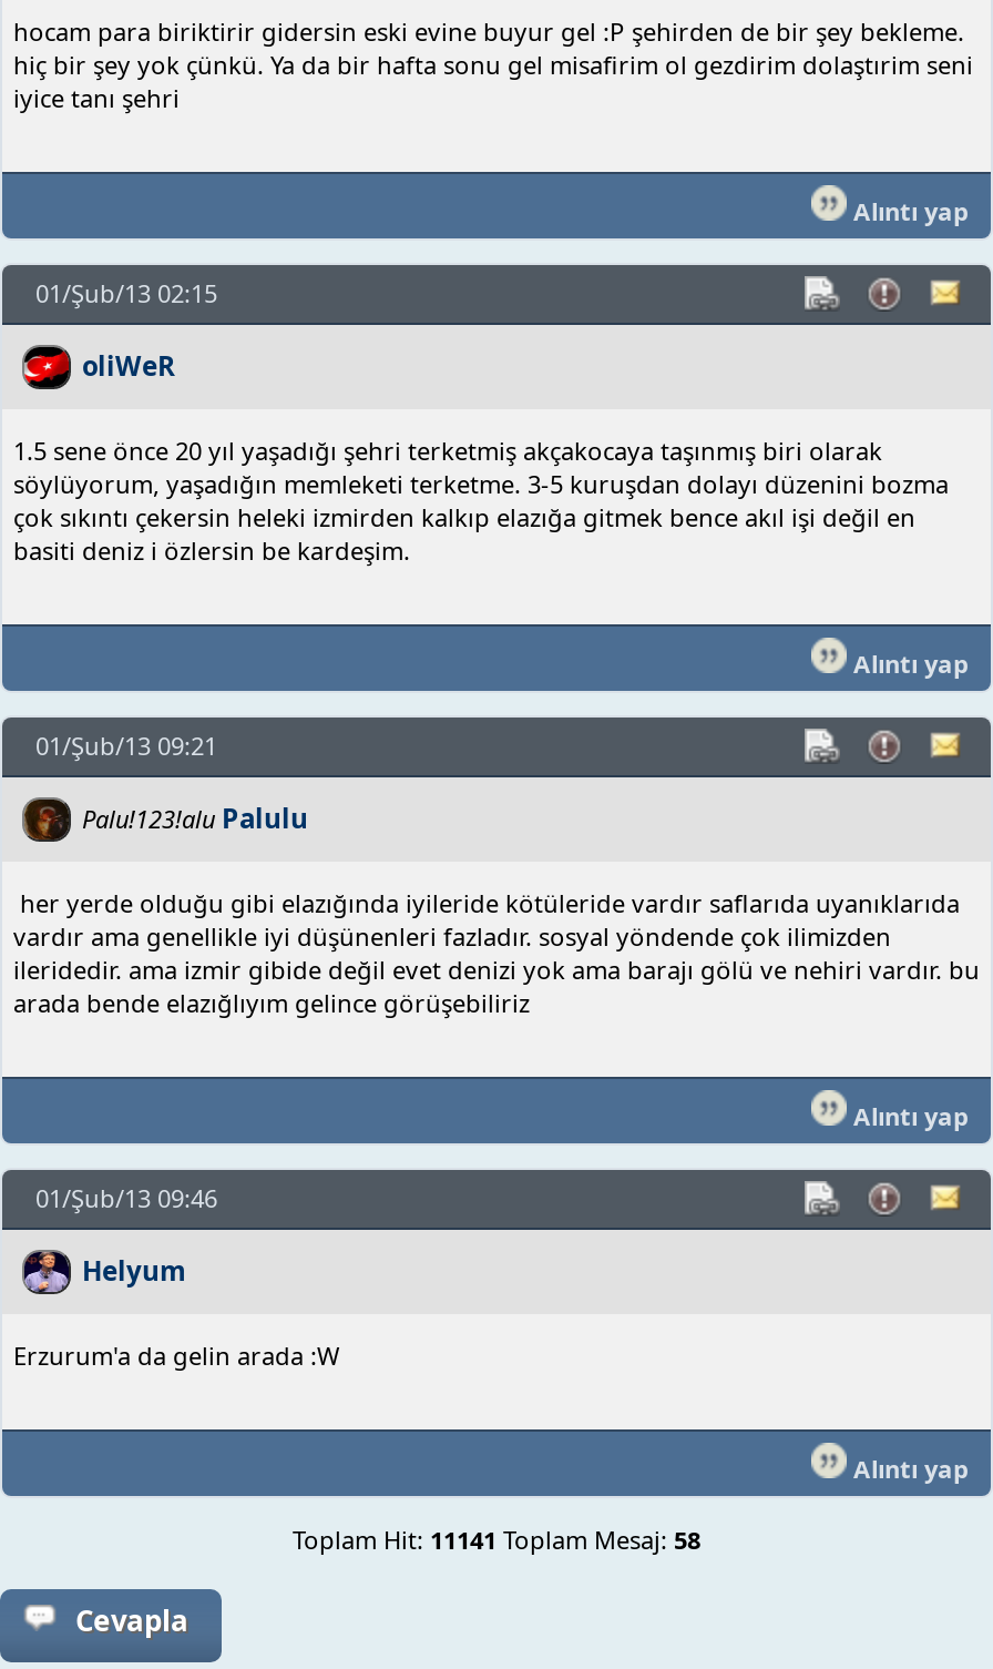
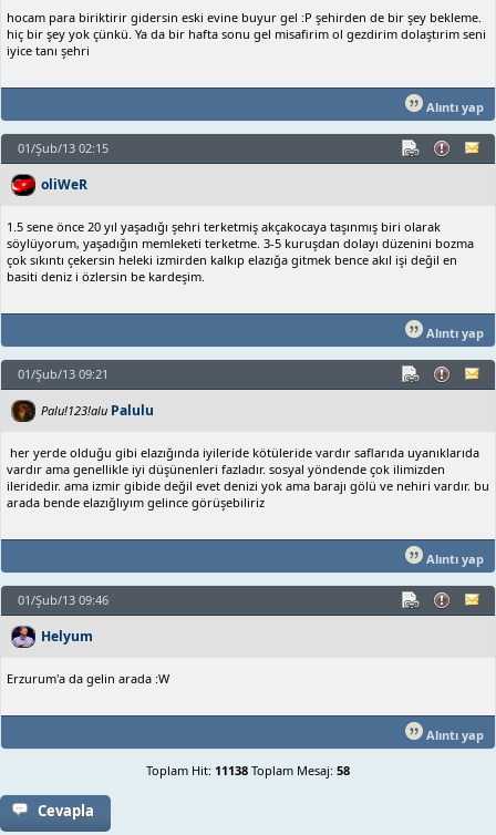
- Toplam Hit: 11141 Toplam Mesaj: 58
+ Toplam Hit: 11138 Toplam Mesaj: 58
